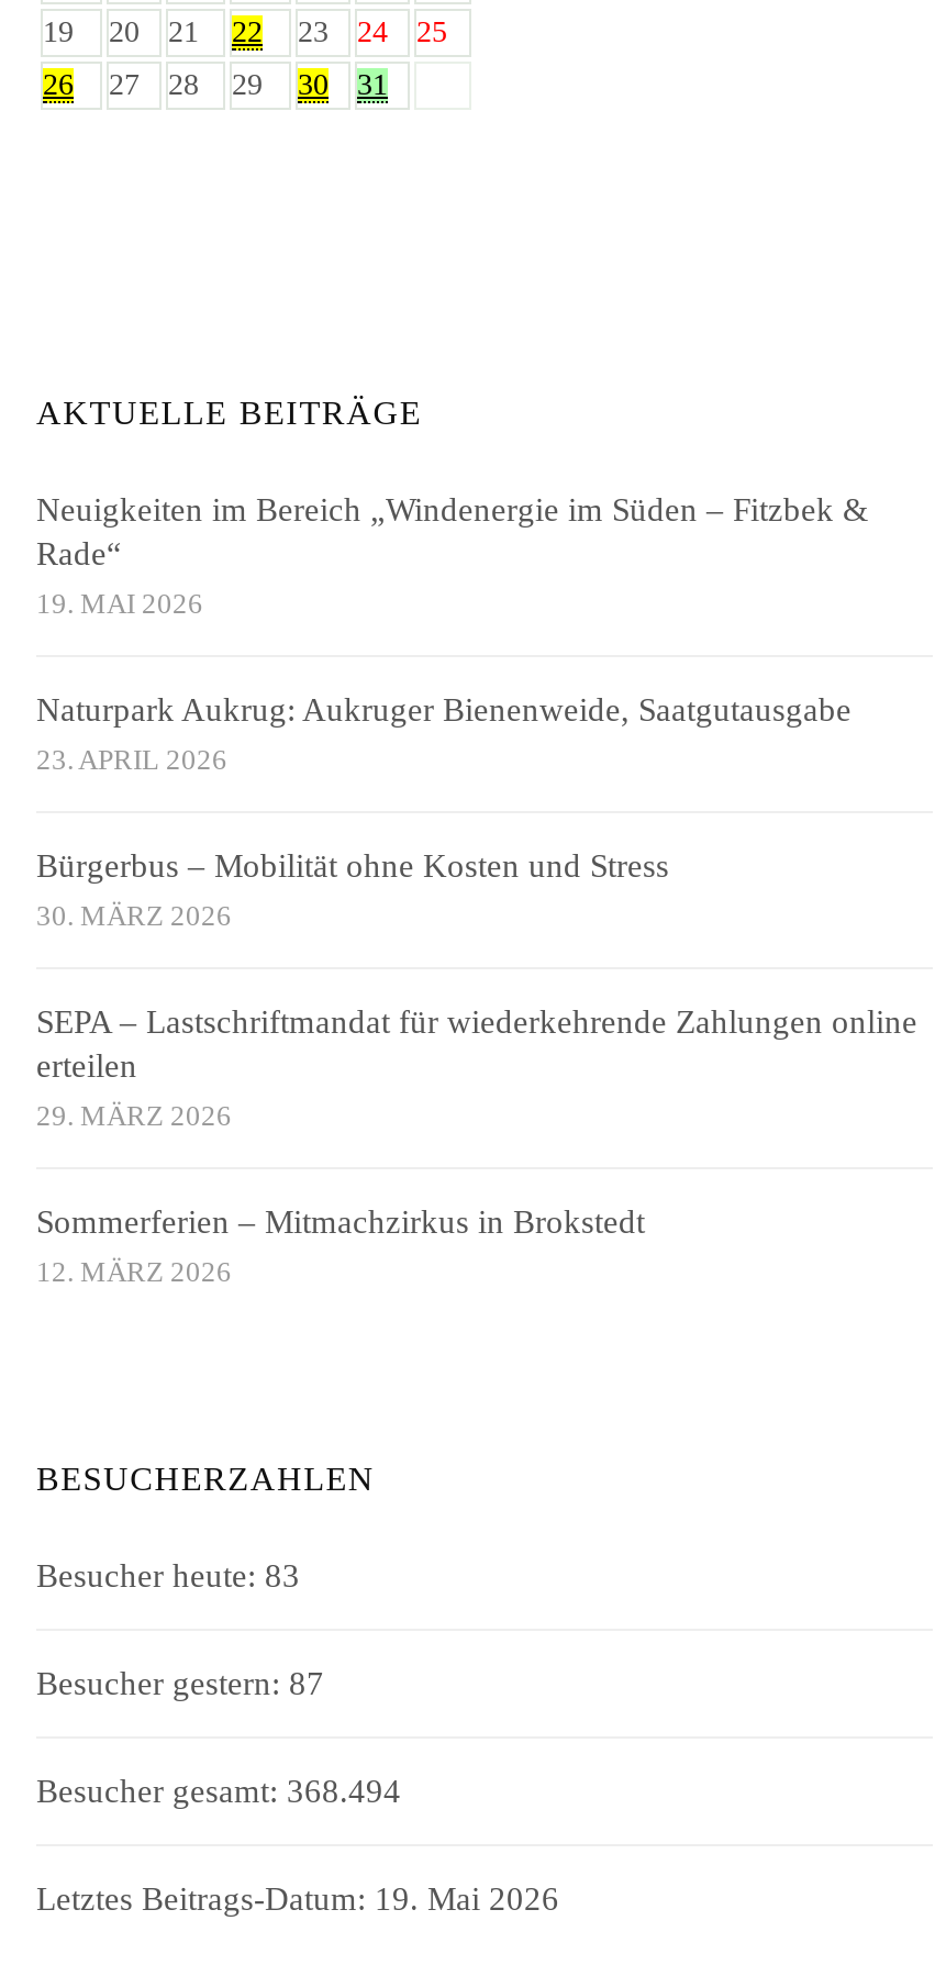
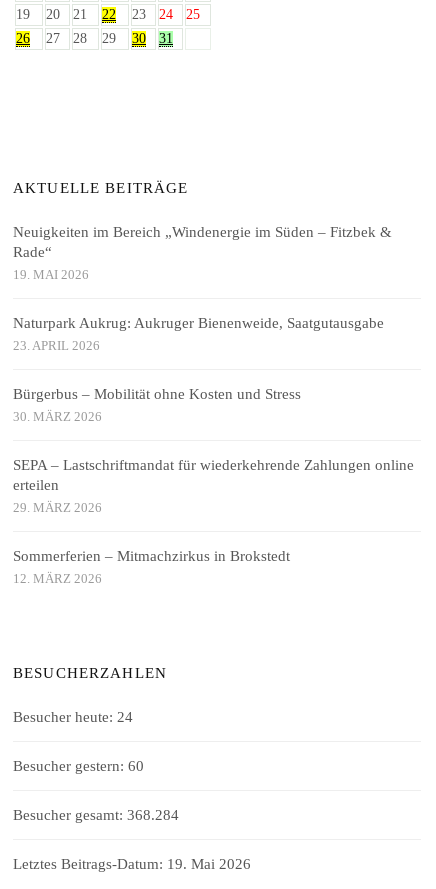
- Besucher heute: 83
+ Besucher heute: 24

- Besucher gestern: 87
+ Besucher gestern: 60

- Besucher gesamt: 368.494
+ Besucher gesamt: 368.284
